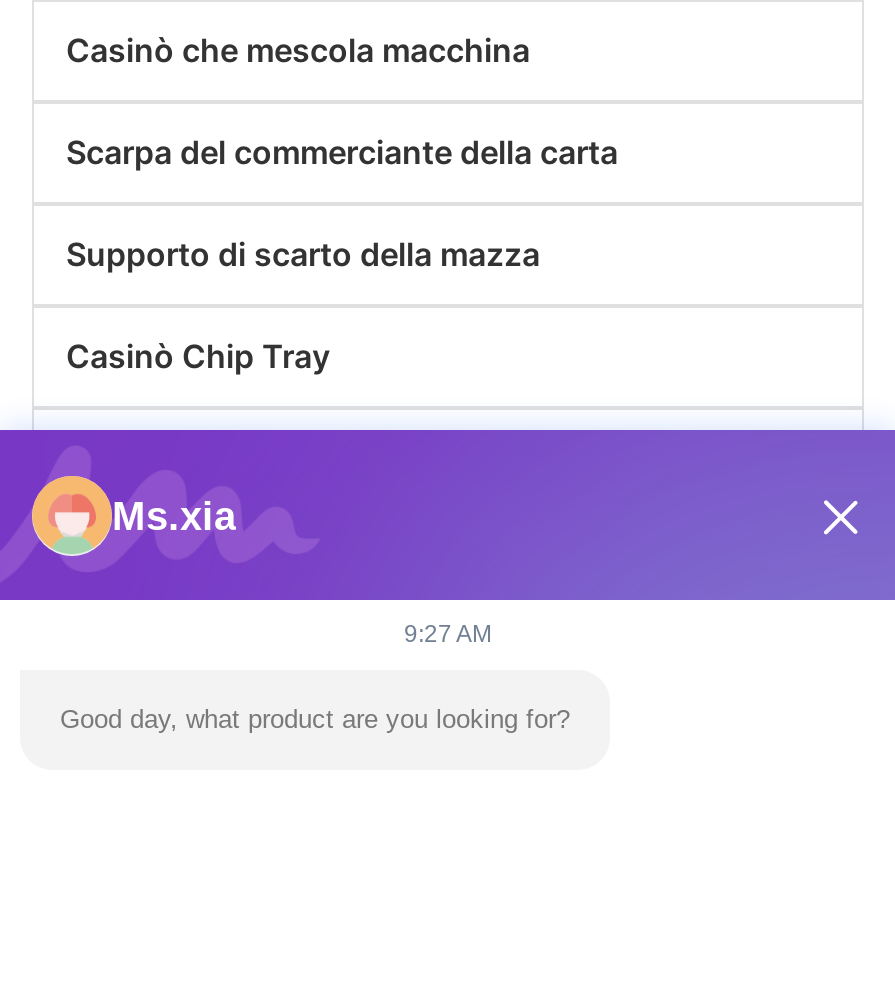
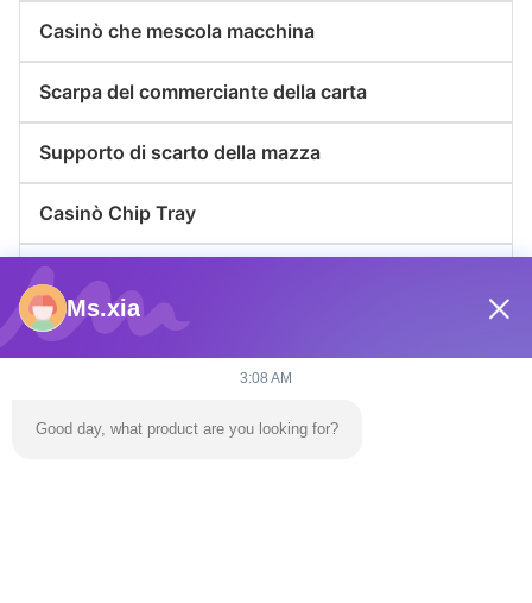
- 9:27 AM
+ 3:08 AM
